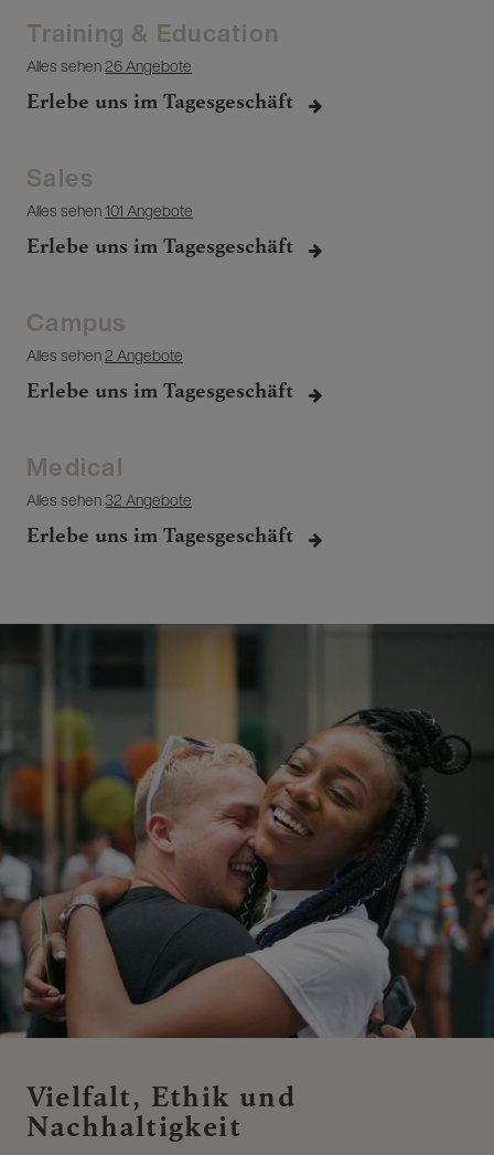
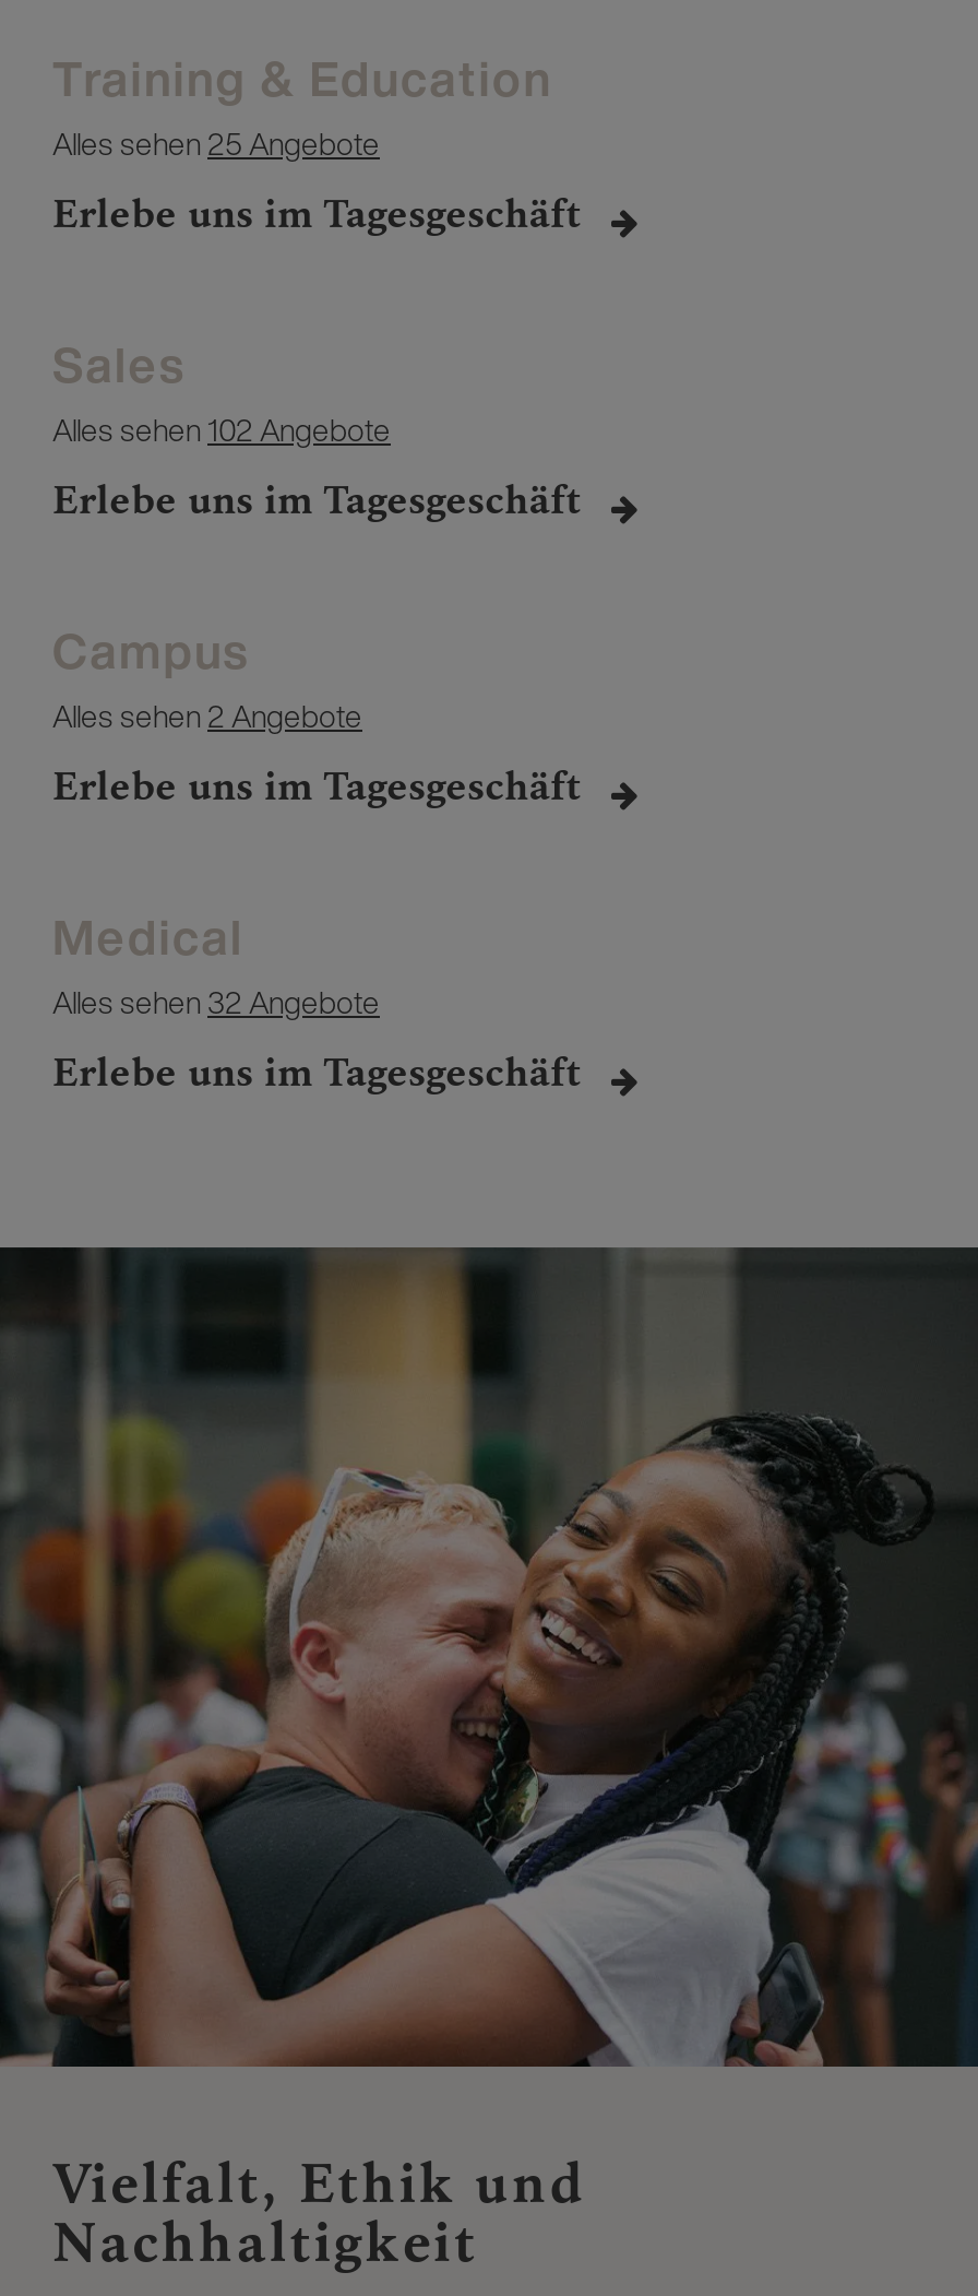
- Alles sehen 26 Angebote
+ Alles sehen 25 Angebote

- Alles sehen 101 Angebote
+ Alles sehen 102 Angebote
